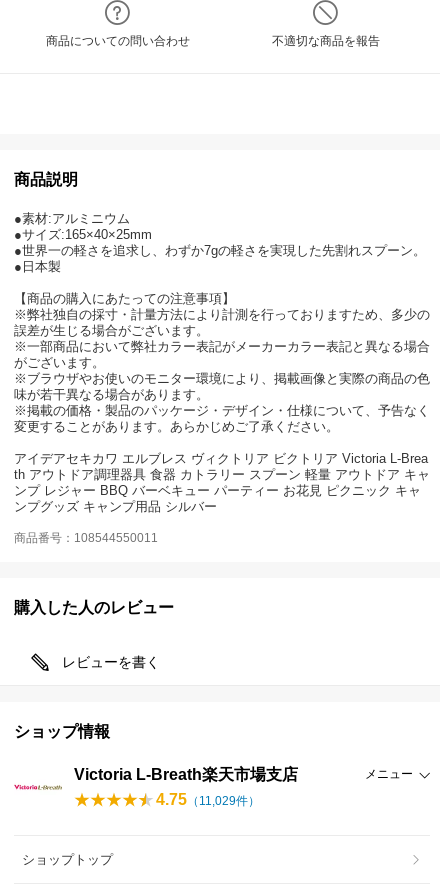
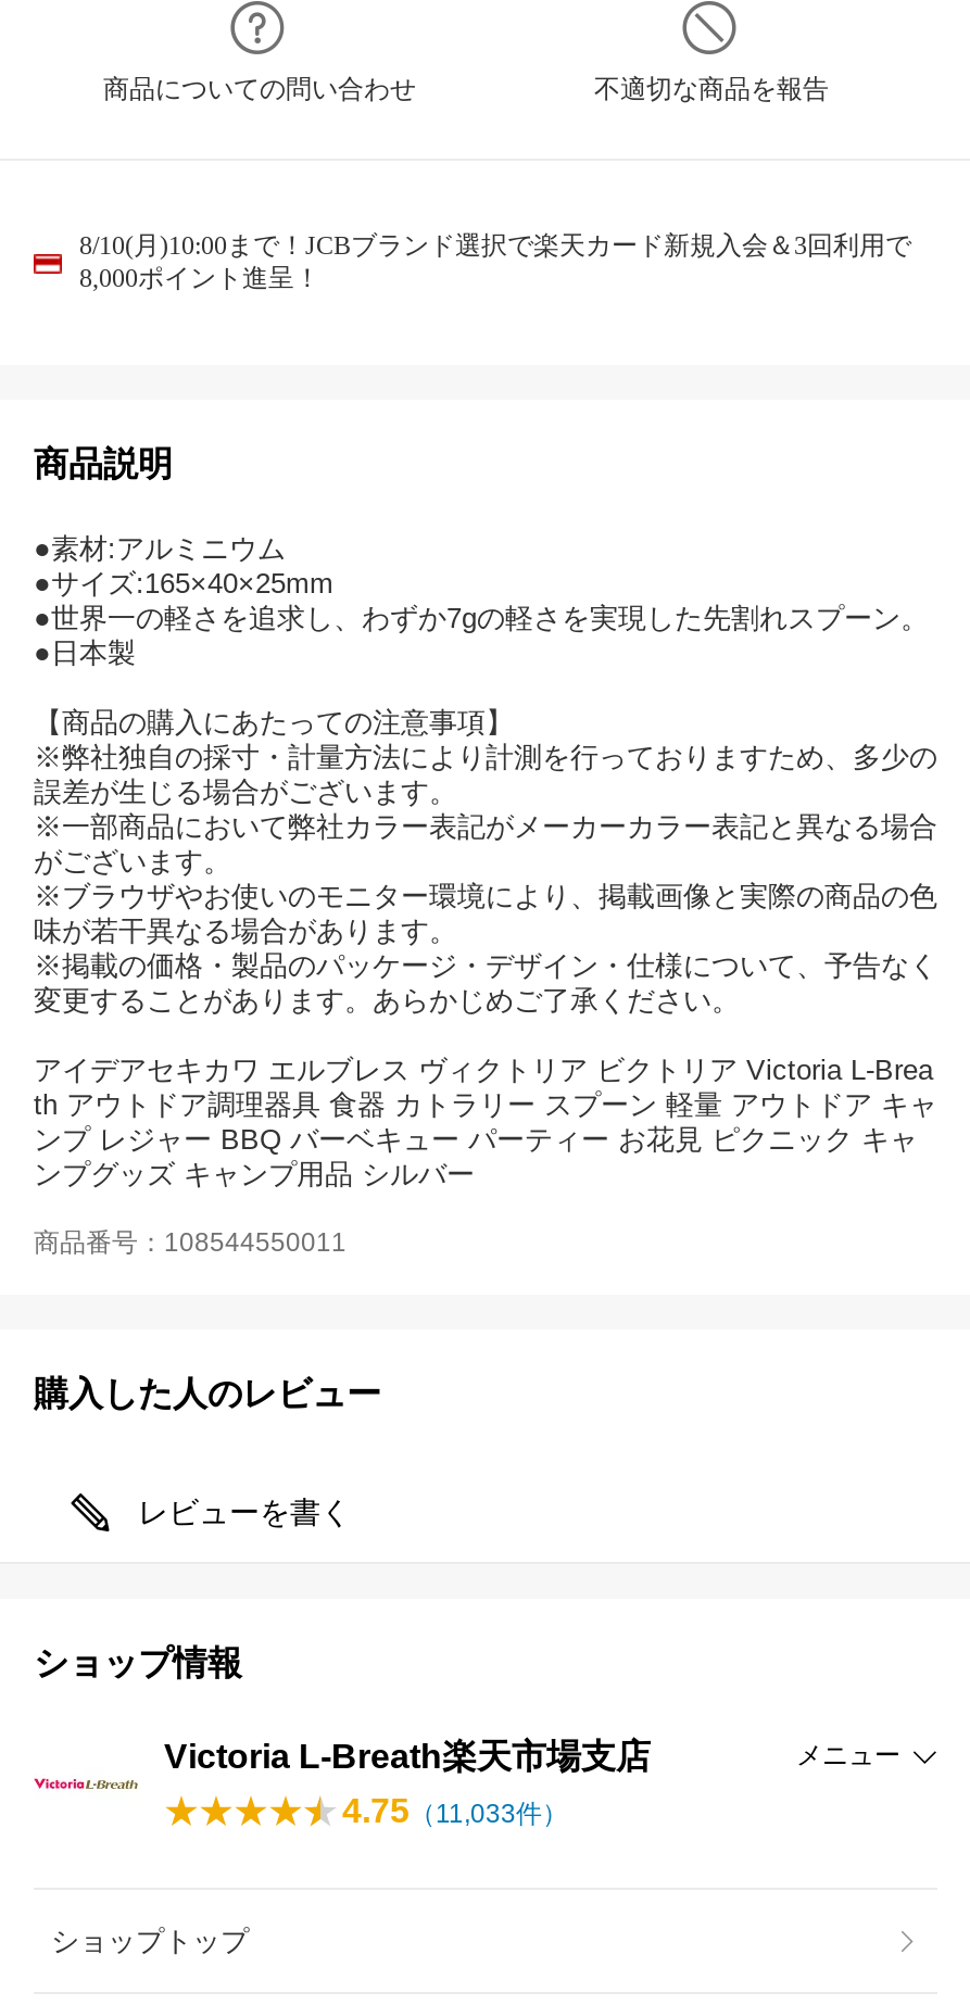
+ 8/10(月)10:00まで！JCBブランド選択で楽天カード新規入会＆3回利用で
+ 8,000ポイント進呈！

- 4.75（11,029件）
+ 4.75（11,033件）
